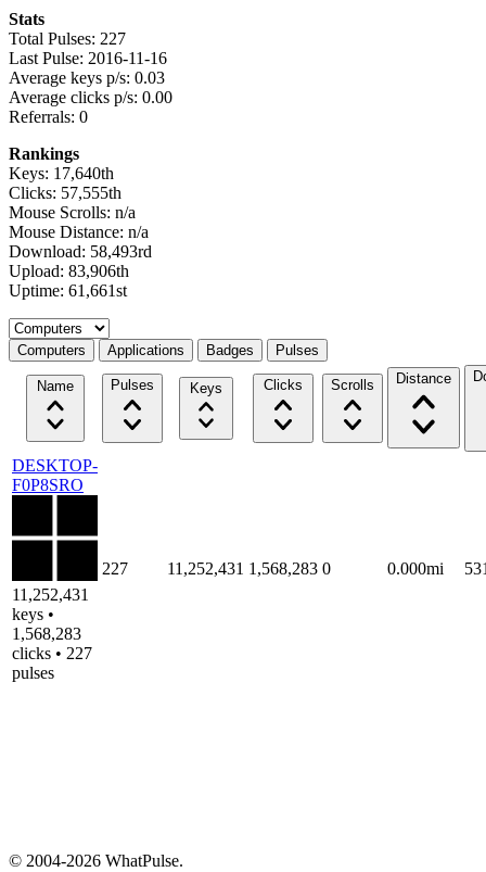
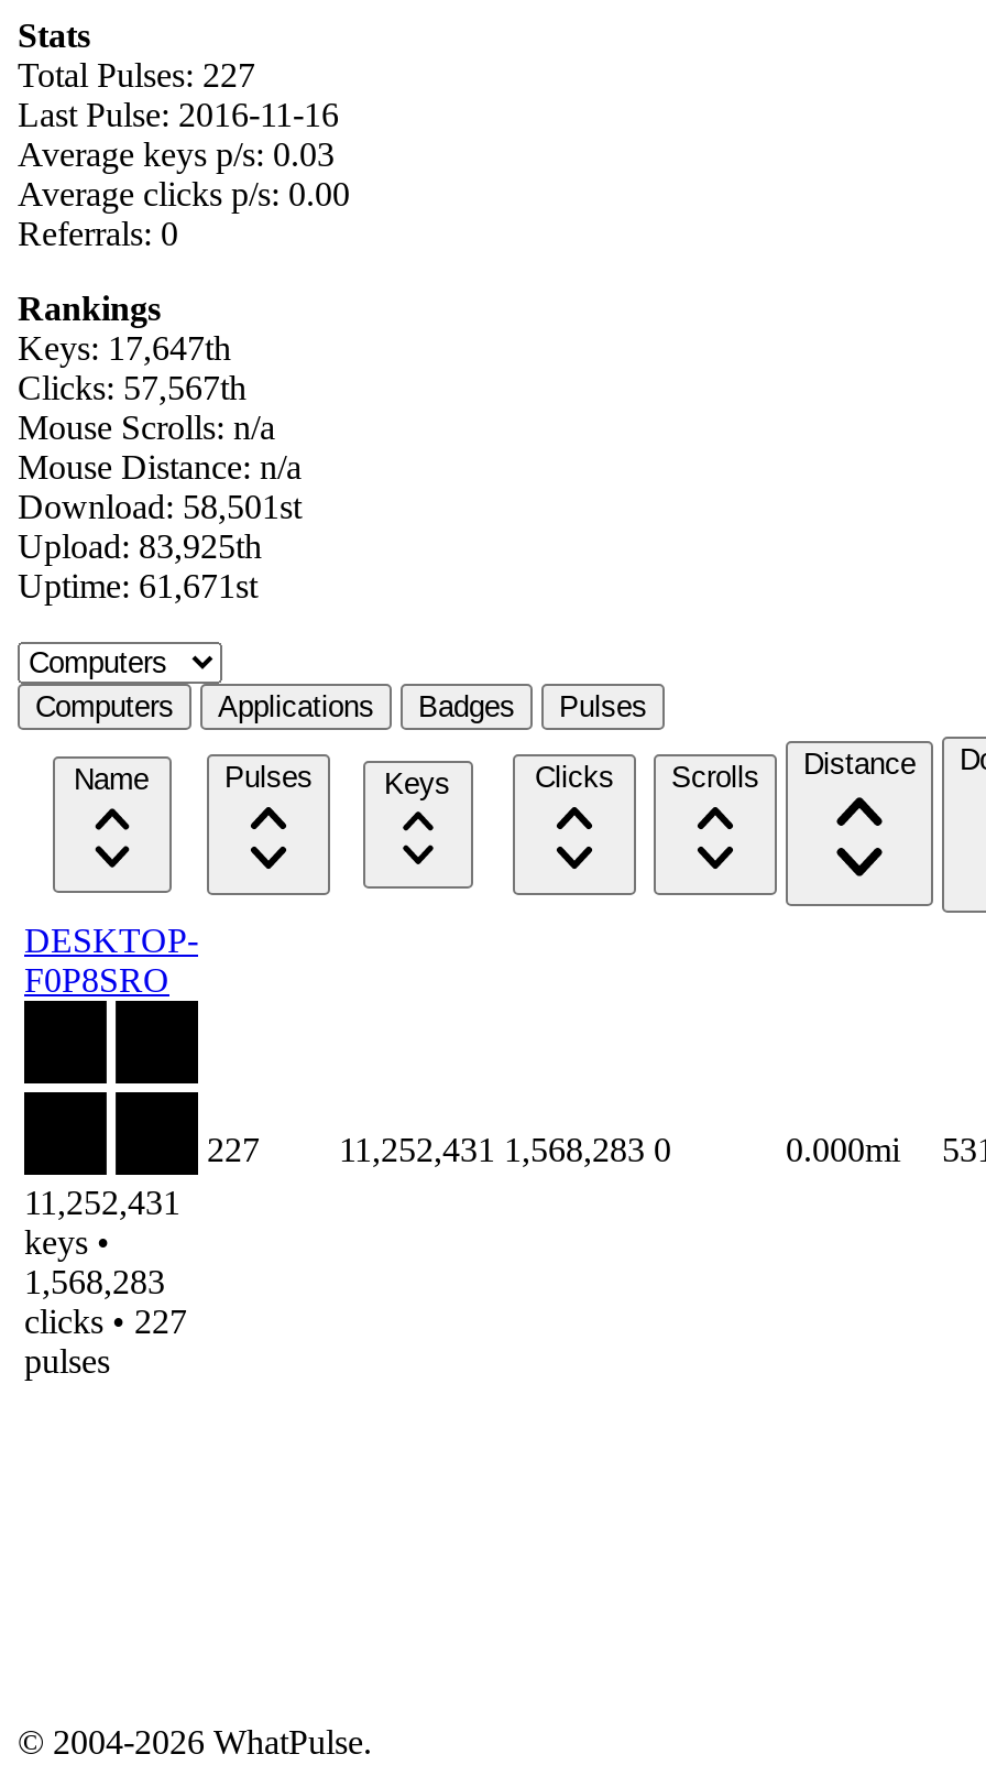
- Keys: 17,640th
+ Keys: 17,647th

- Clicks: 57,555th
+ Clicks: 57,567th

- Download: 58,493rd
+ Download: 58,501st

- Upload: 83,906th
+ Upload: 83,925th

- Uptime: 61,661st
+ Uptime: 61,671st
